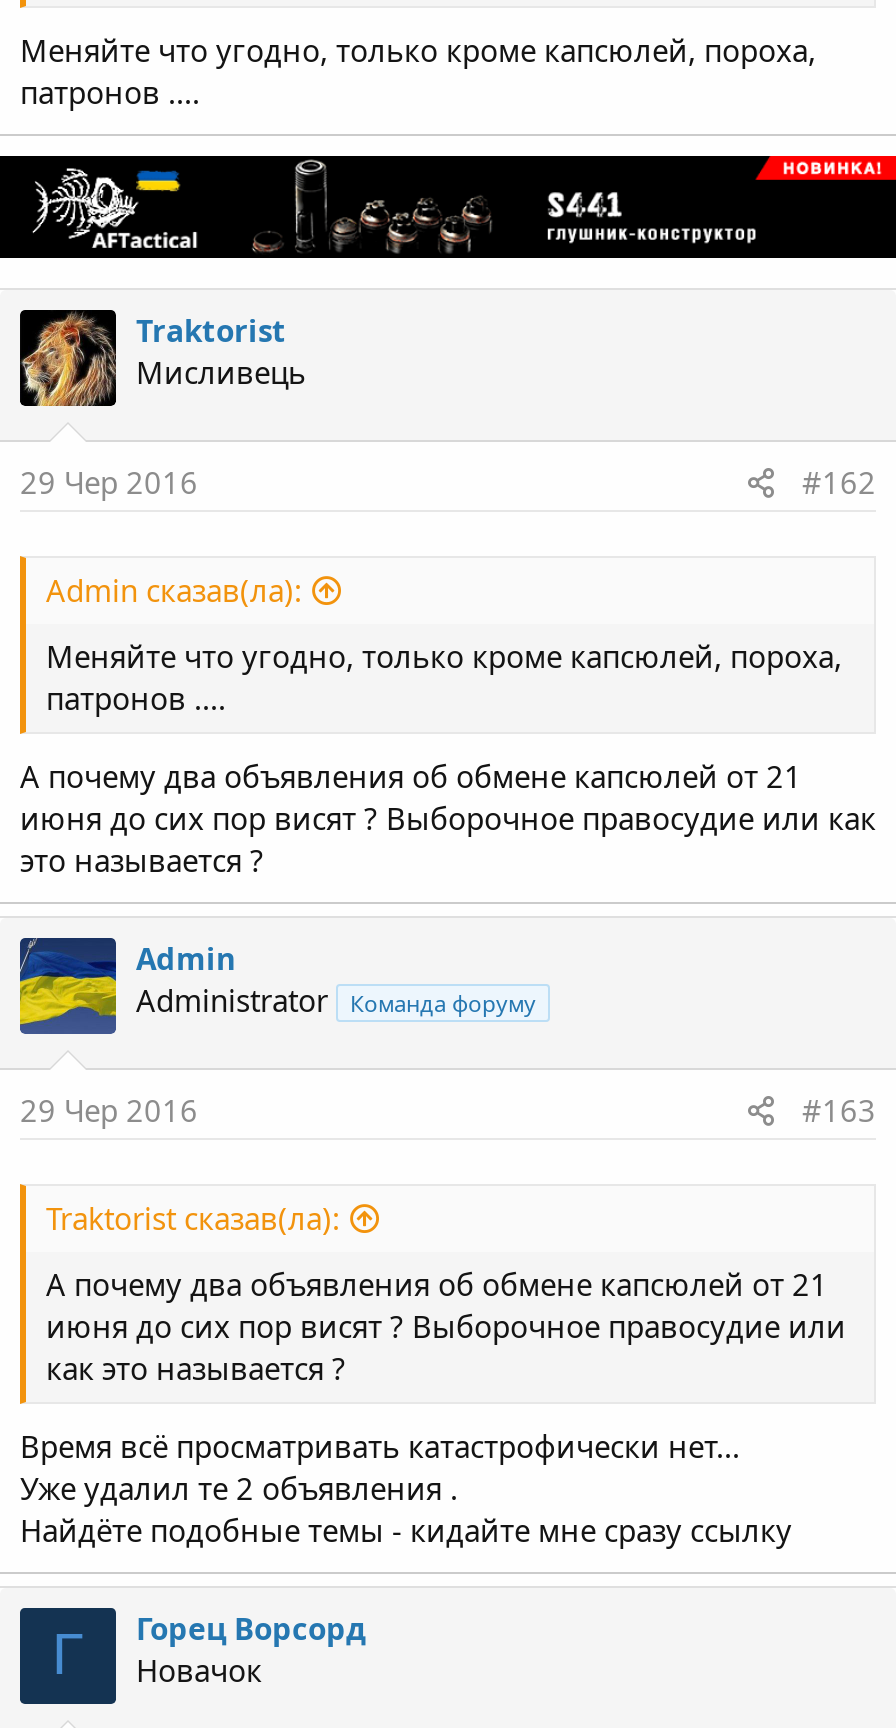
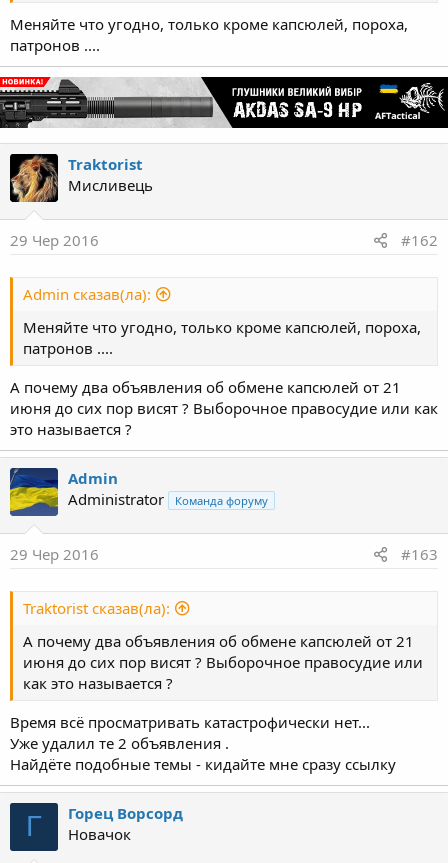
- [image]
+ [image]
